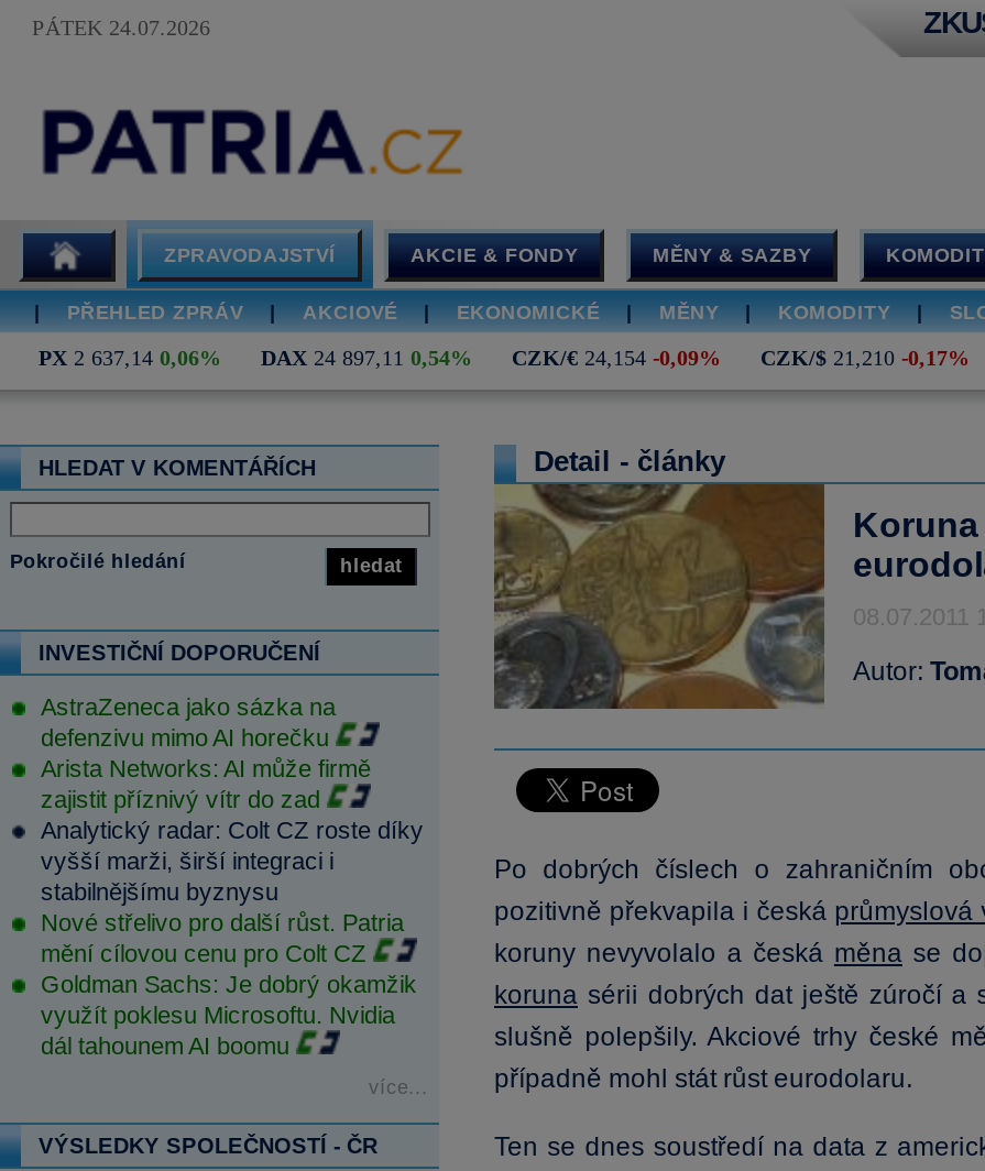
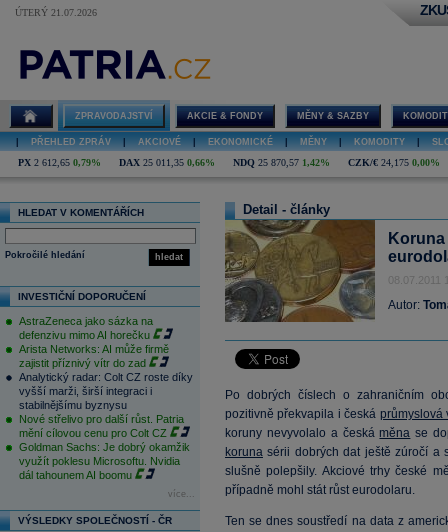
- PÁTEK 24.07.2026
+ ÚTERÝ 21.07.2026

- PX 2 637,14 0,06%
- DAX 24 897,11 0,54%
- CZK/€ 24,154 -0,09%
- CZK/$ 21,210 -0,17%
+ PX 2 612,65 0,79%
+ DAX 25 011,35 0,66%
+ NDQ 25 870,57 1,42%
+ CZK/€ 24,175 0,00%
